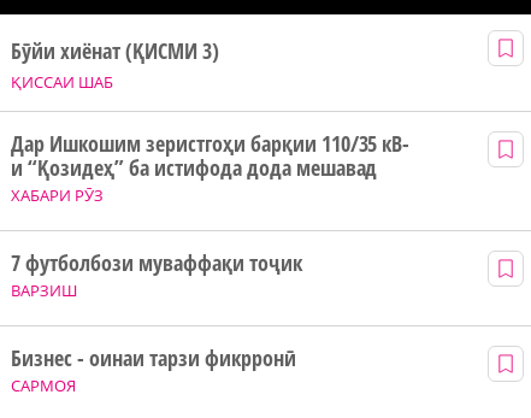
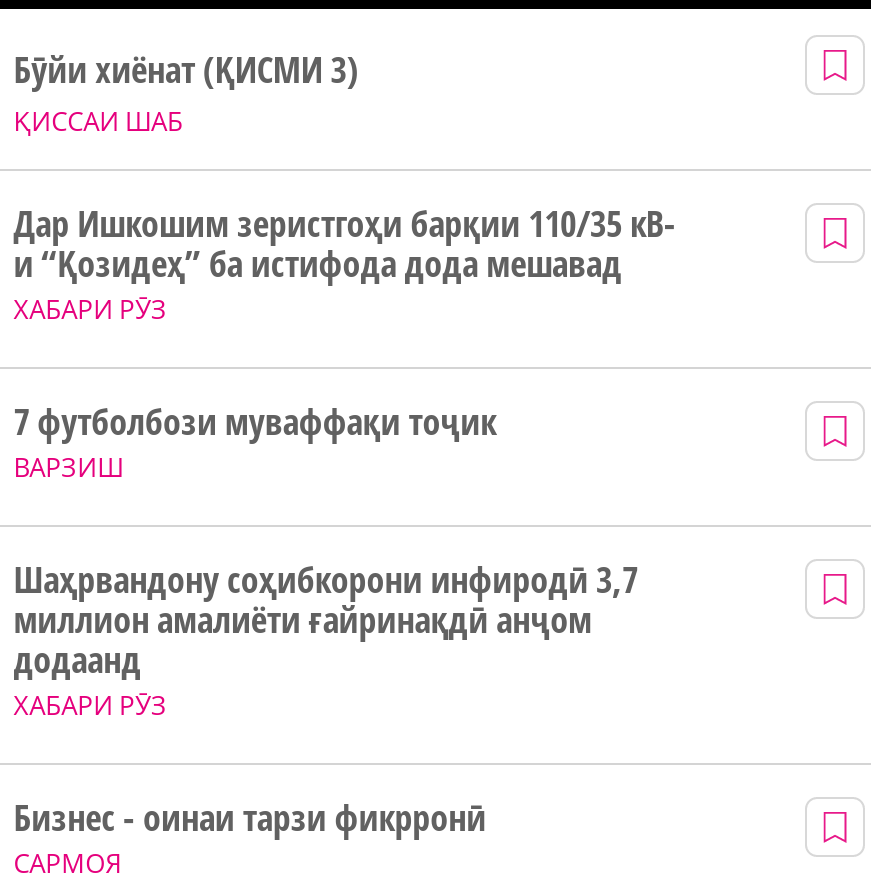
+ ХАБАРИ РӮЗ

+ Шаҳрвандону соҳибкорони инфиродӣ 3,7
+ миллион амалиёти ғайринақдӣ анҷом
+ додаанд
